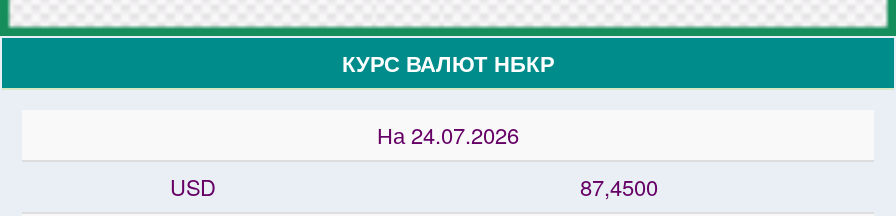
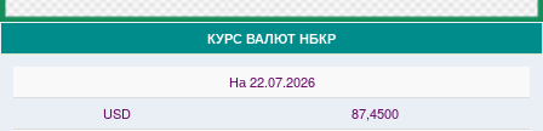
- На 24.07.2026
+ На 22.07.2026
